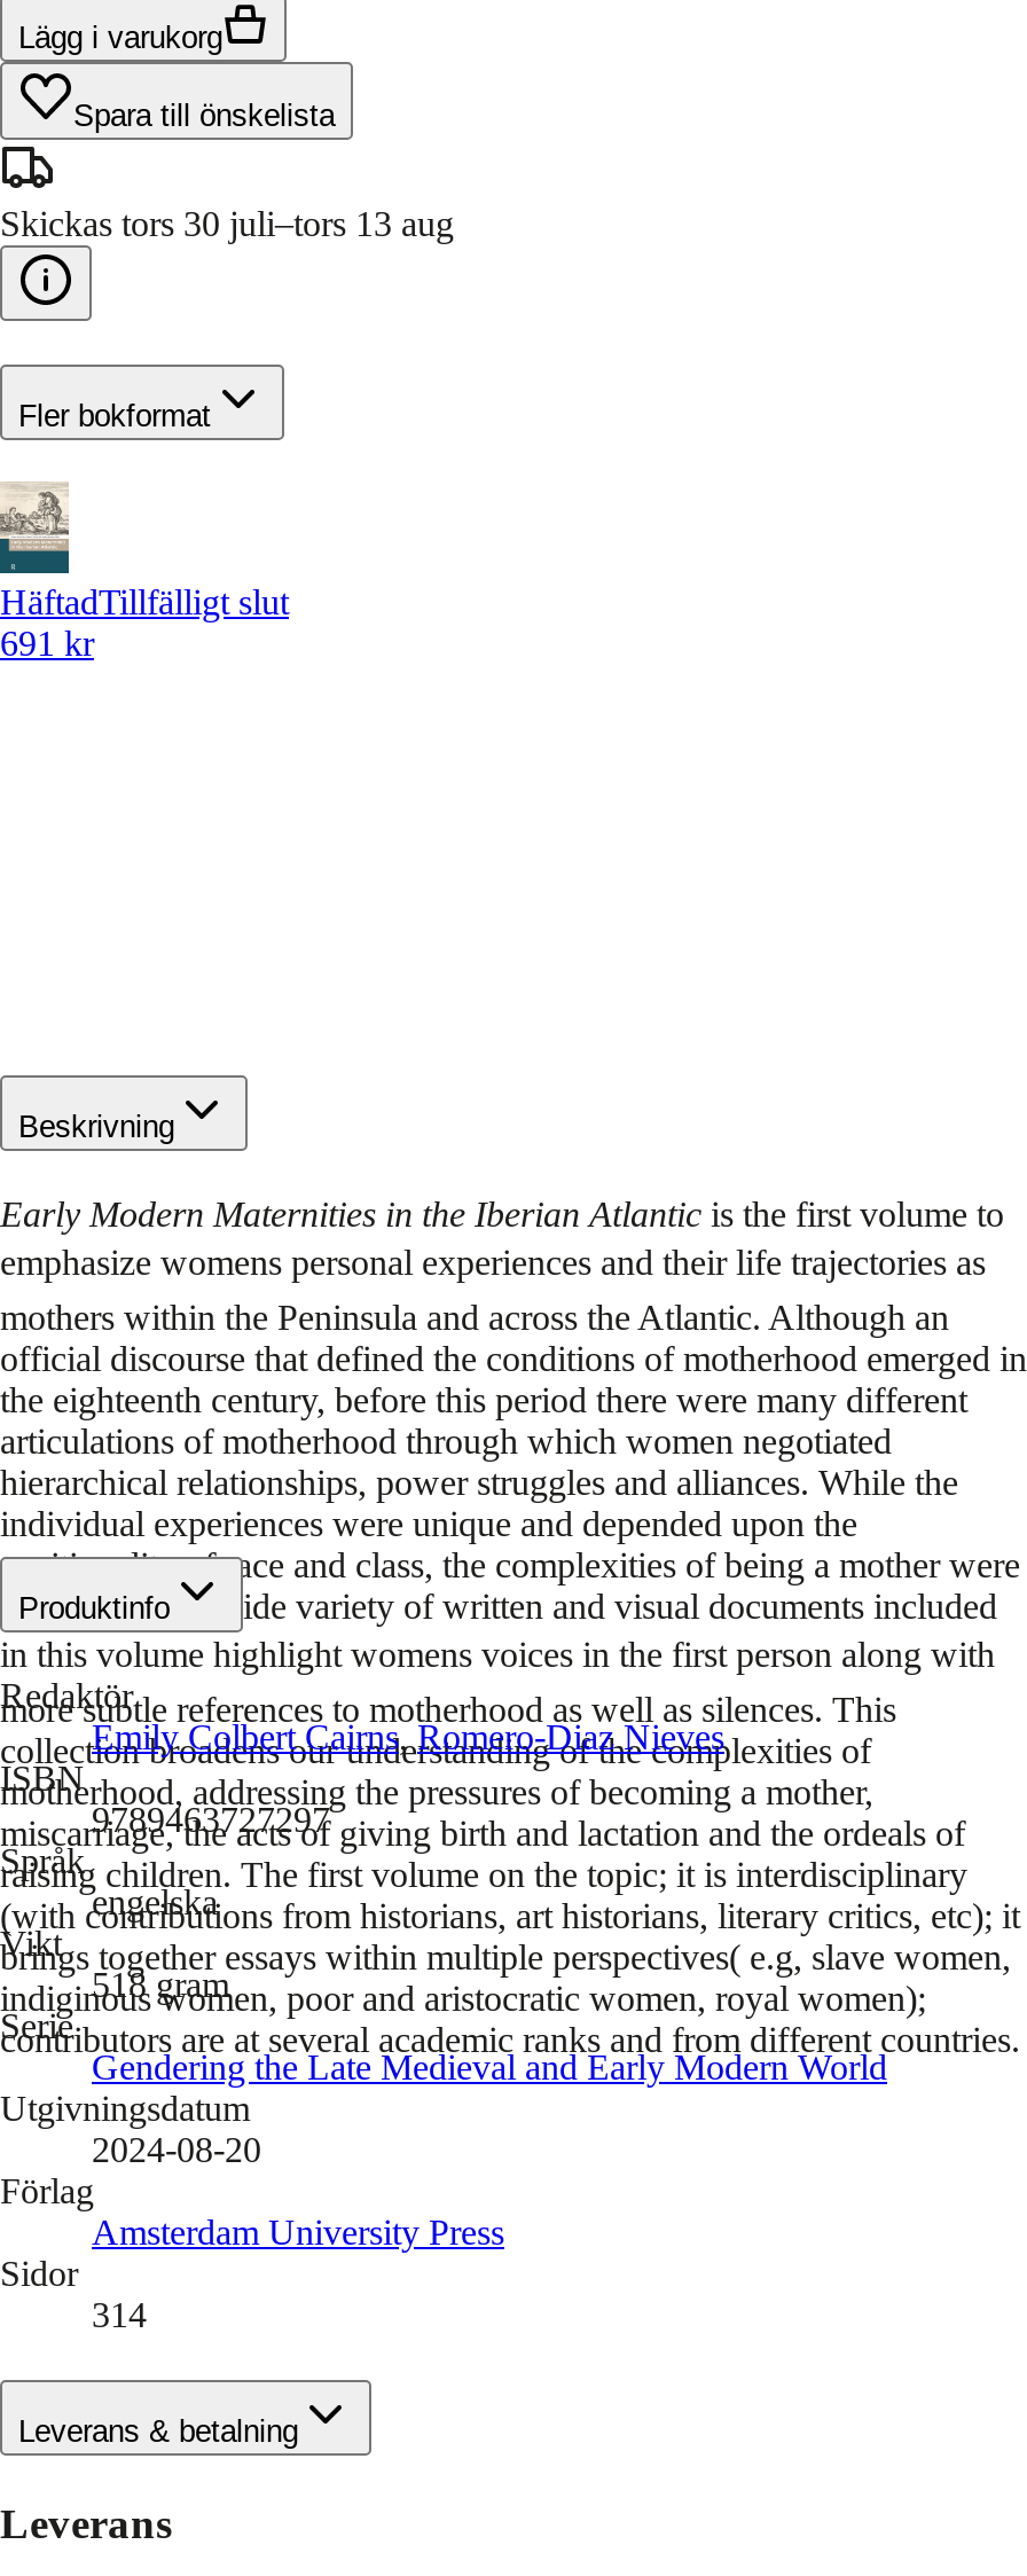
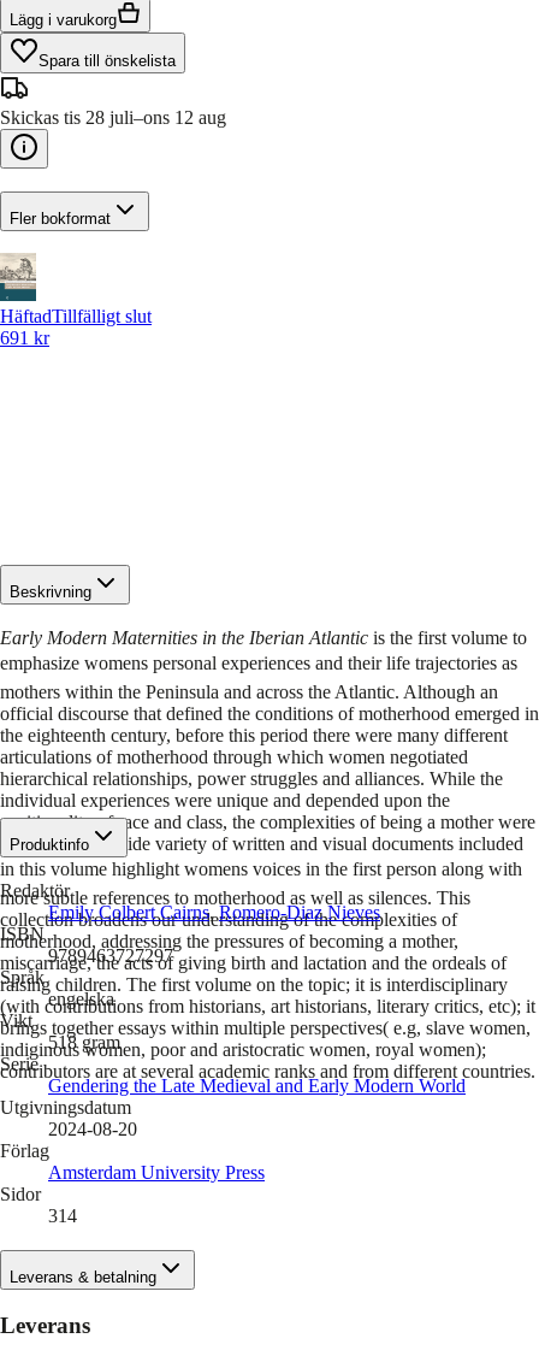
- Skickas tors 30 juli–tors 13 aug
+ Skickas tis 28 juli–ons 12 aug
